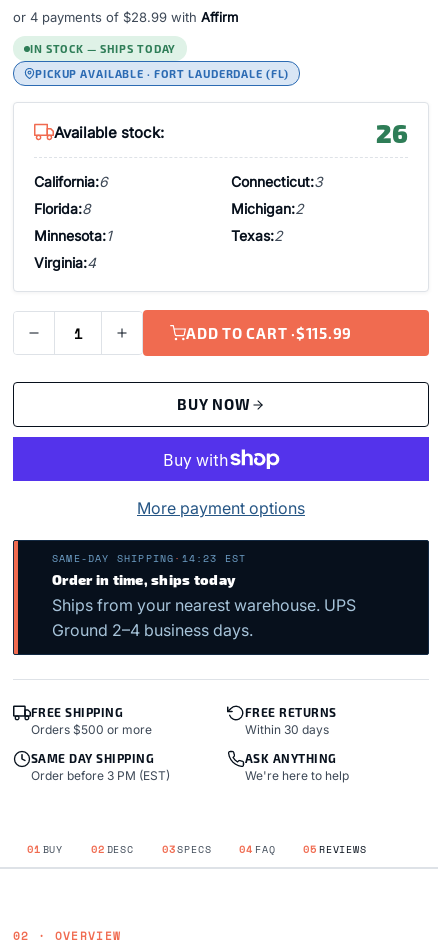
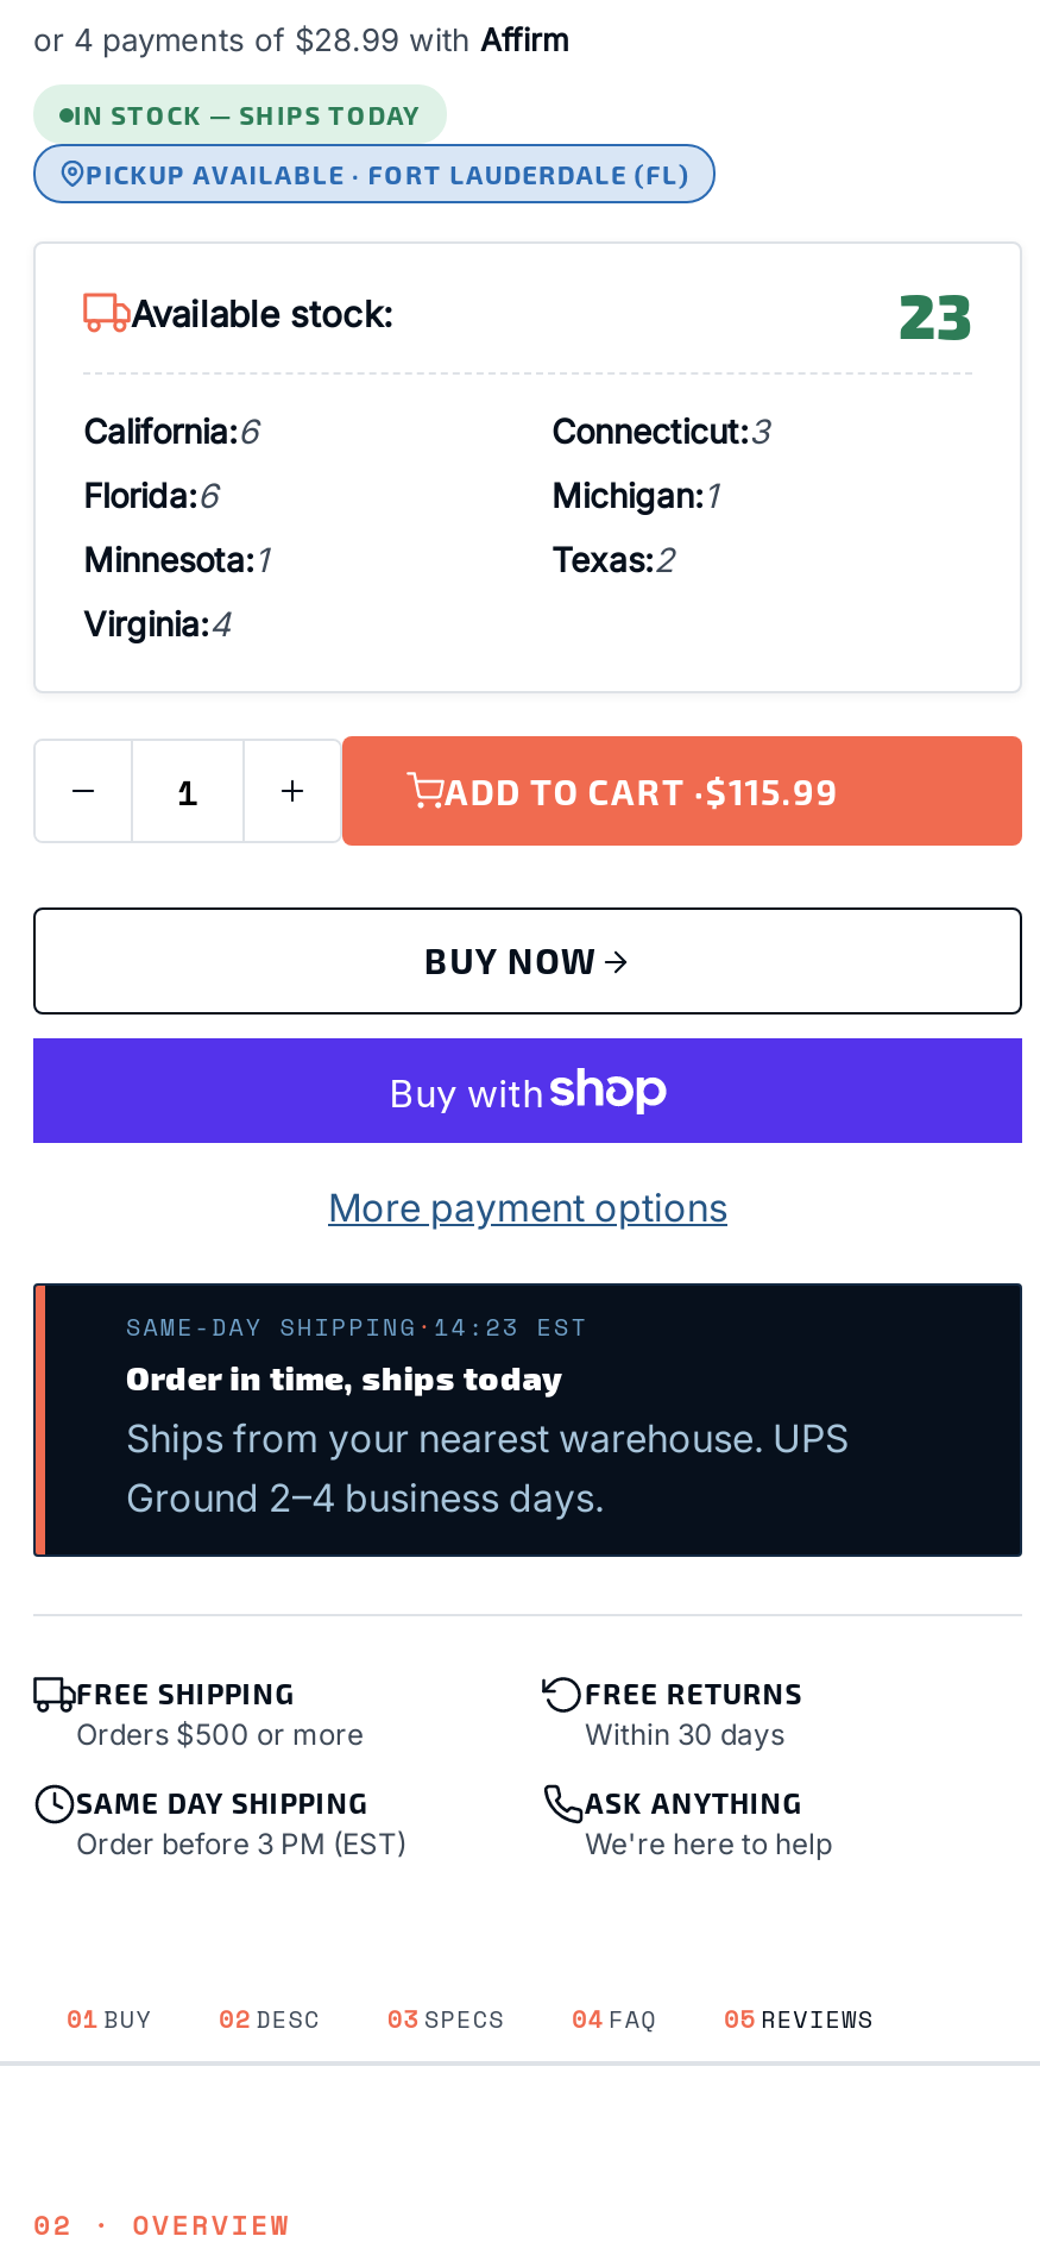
- 26
+ 23

- Florida:8
+ Florida:6

- Michigan: 2
+ Michigan: 1
